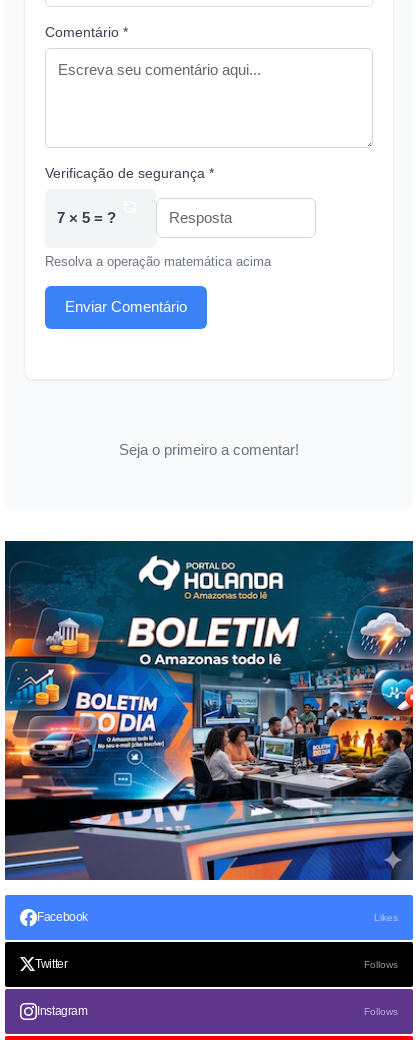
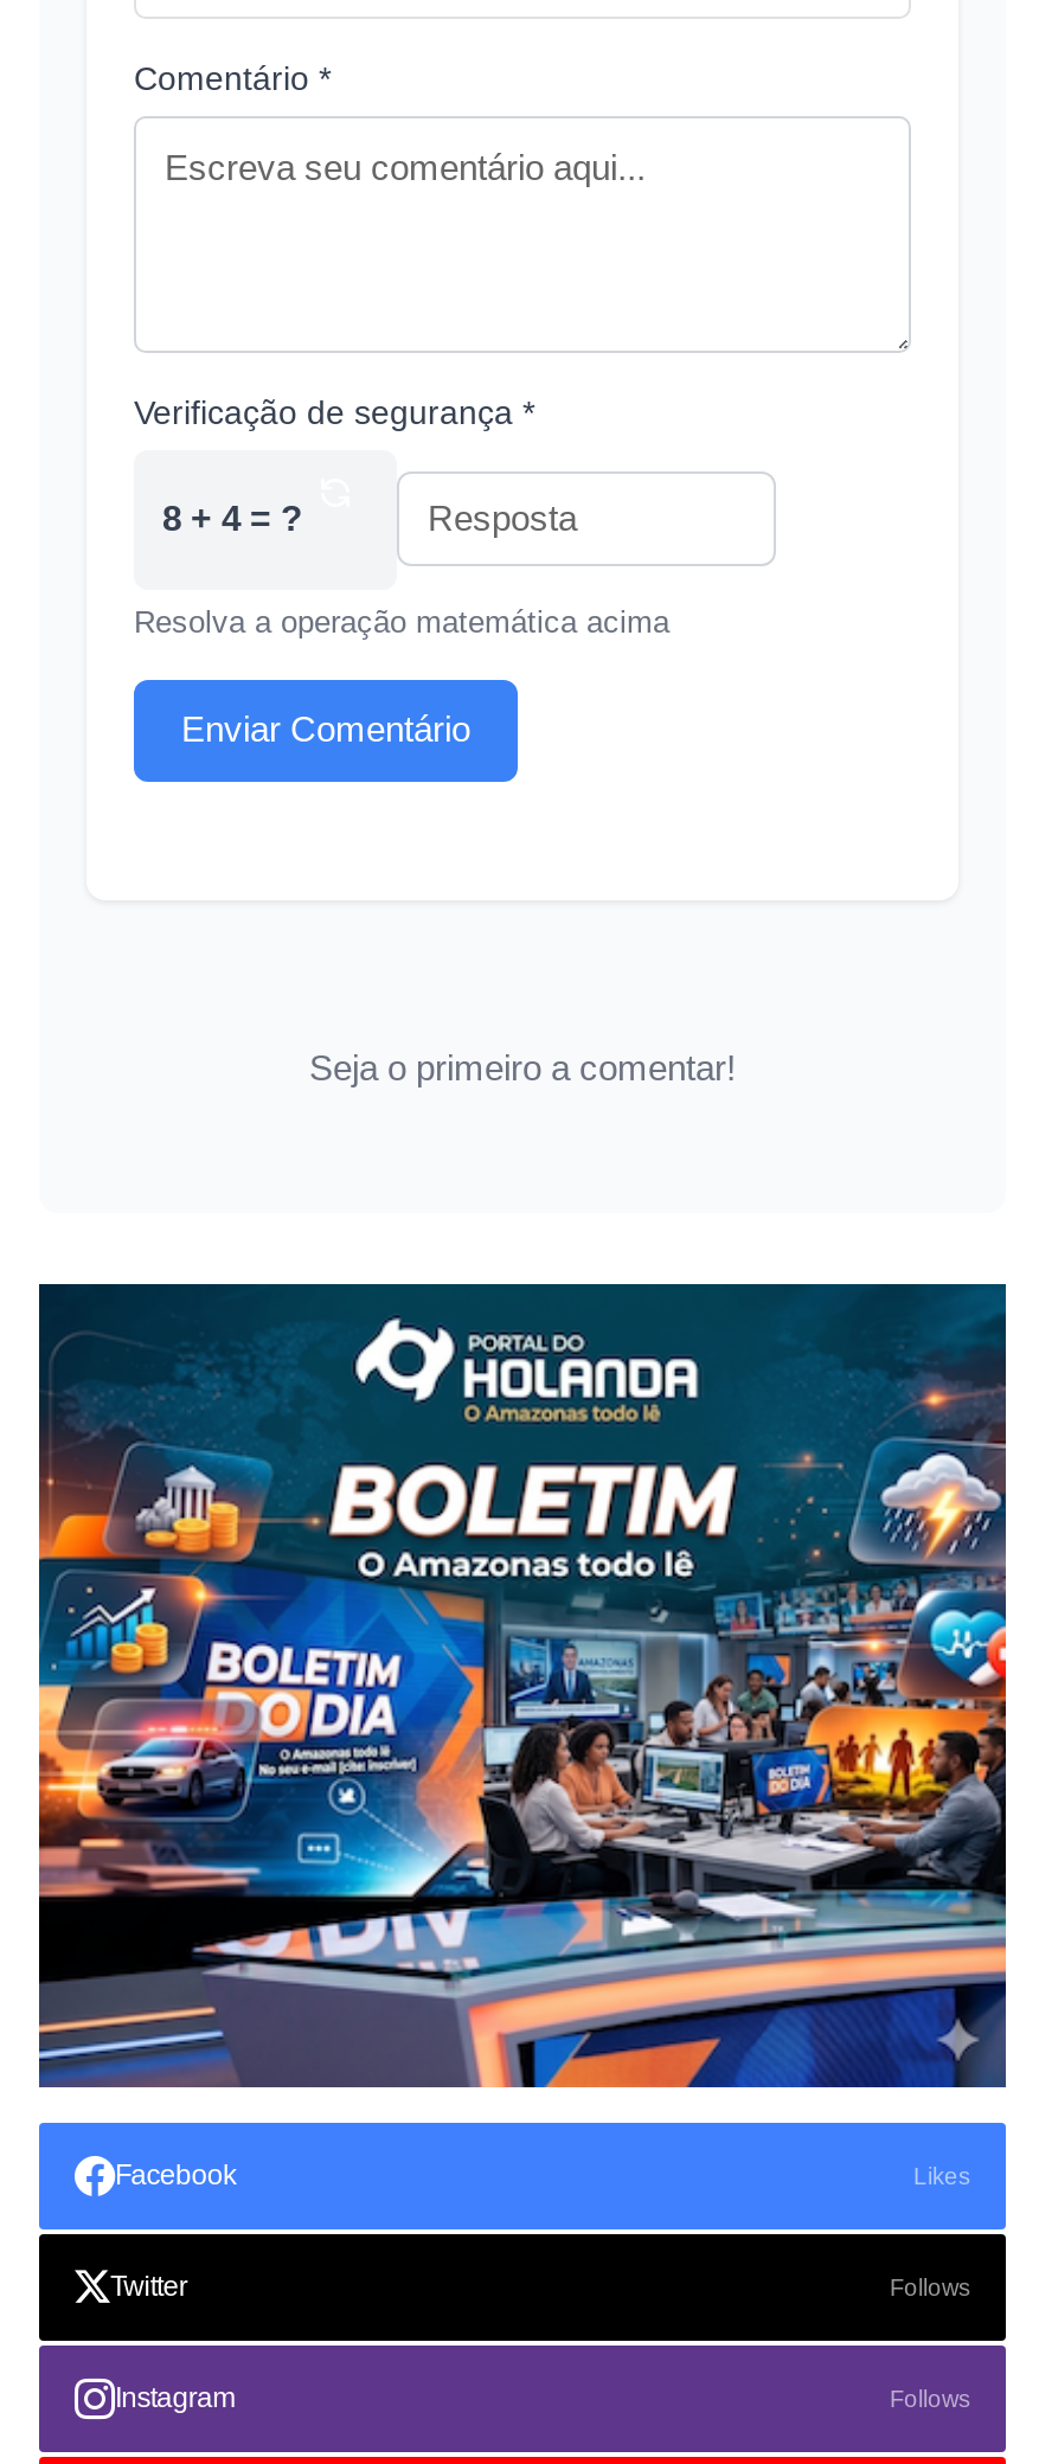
- 7 × 5 = ?
+ 8 + 4 = ?
